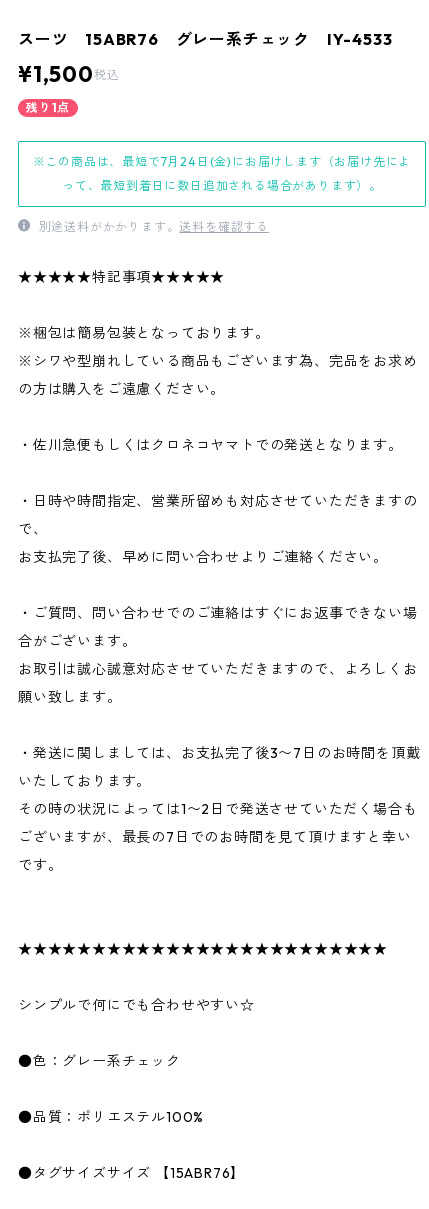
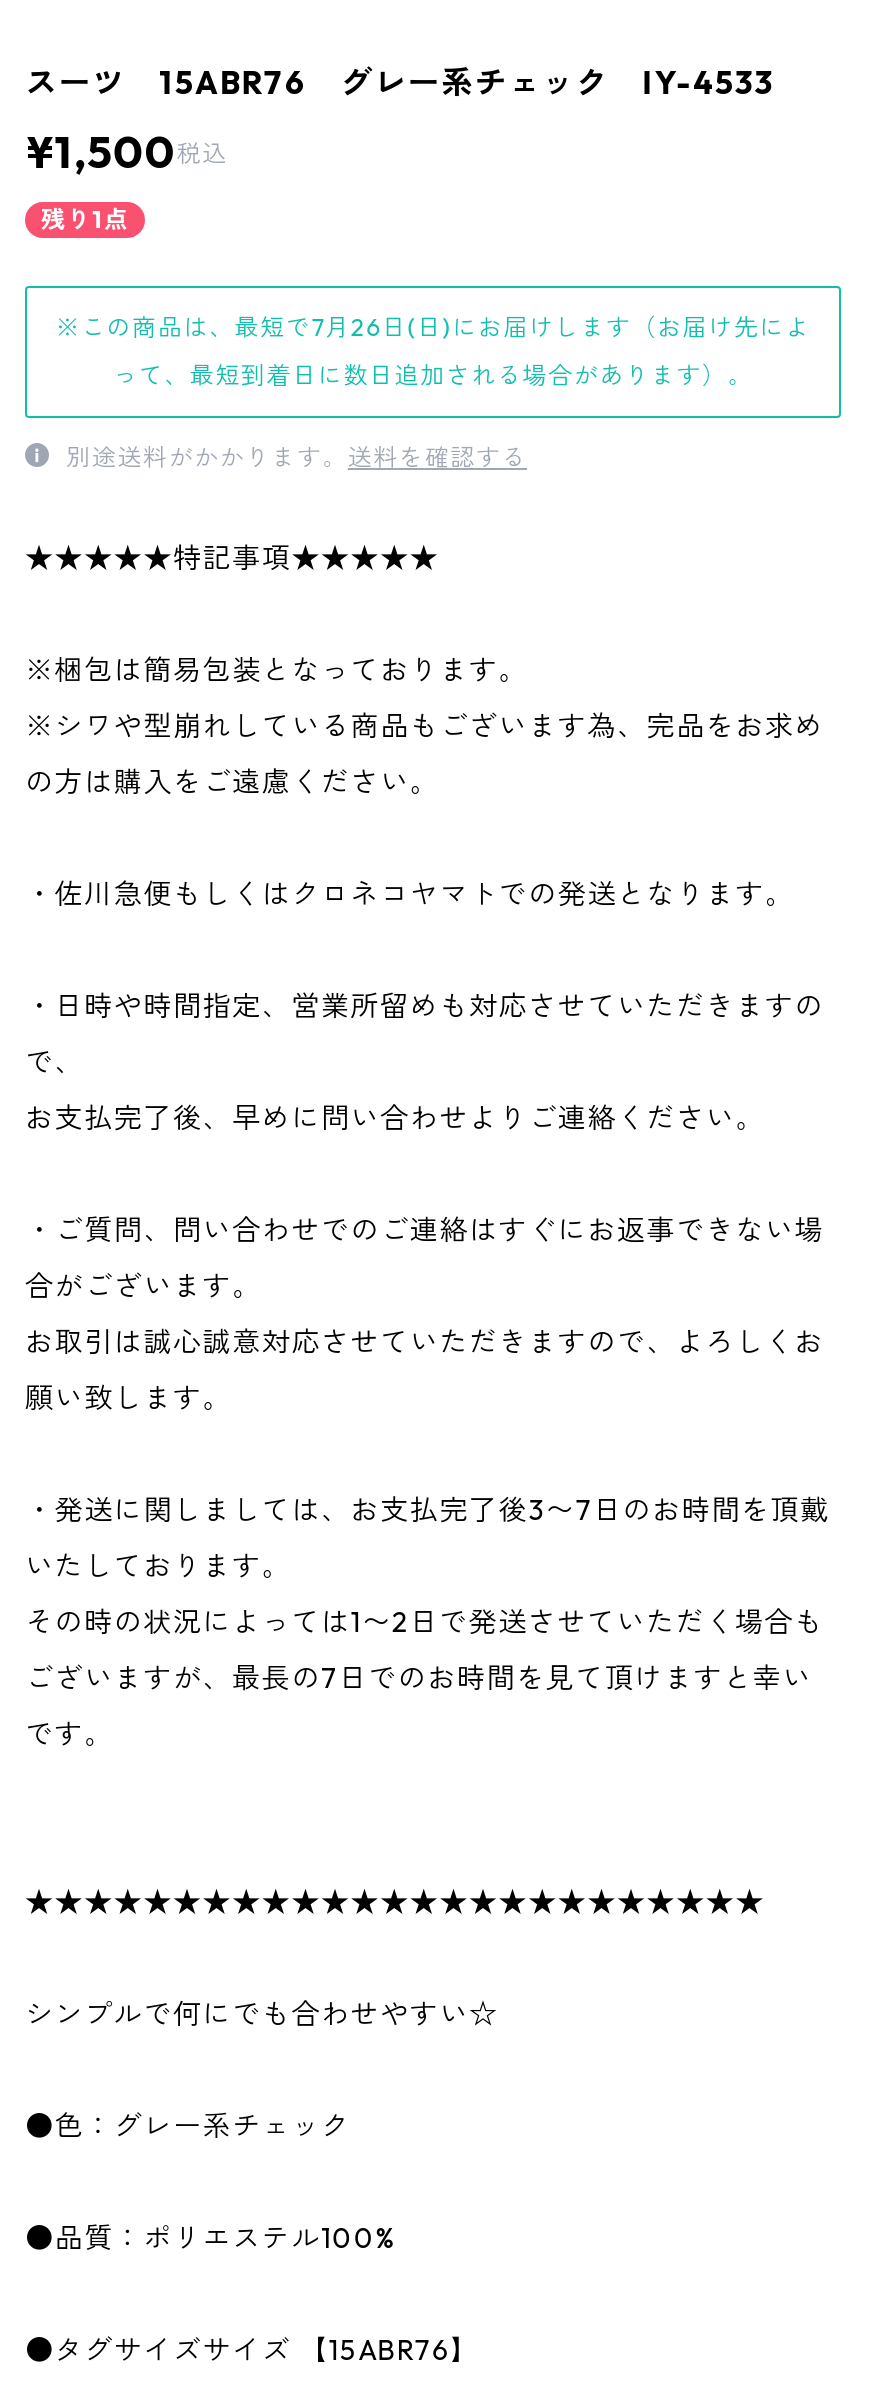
- ※この商品は、最短で7月24日(金)にお届けします（お届け先によ
+ ※この商品は、最短で7月26日(日)にお届けします（お届け先によ
